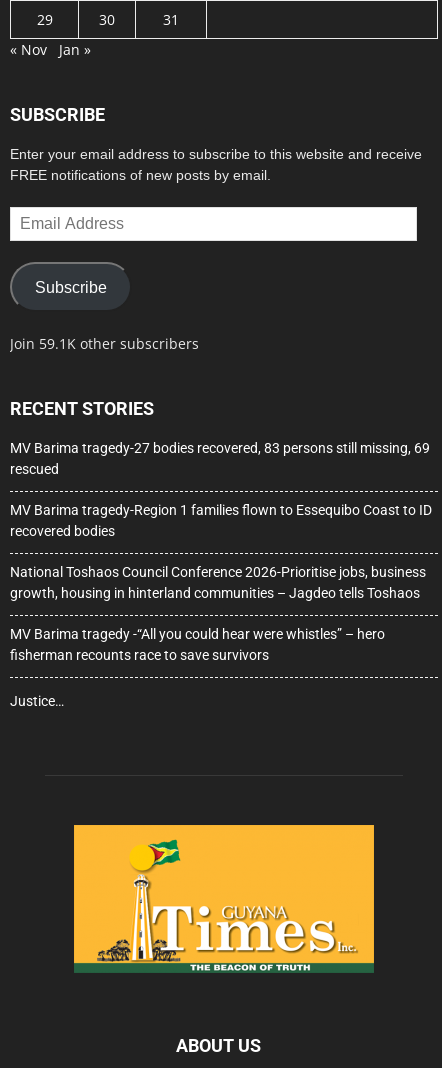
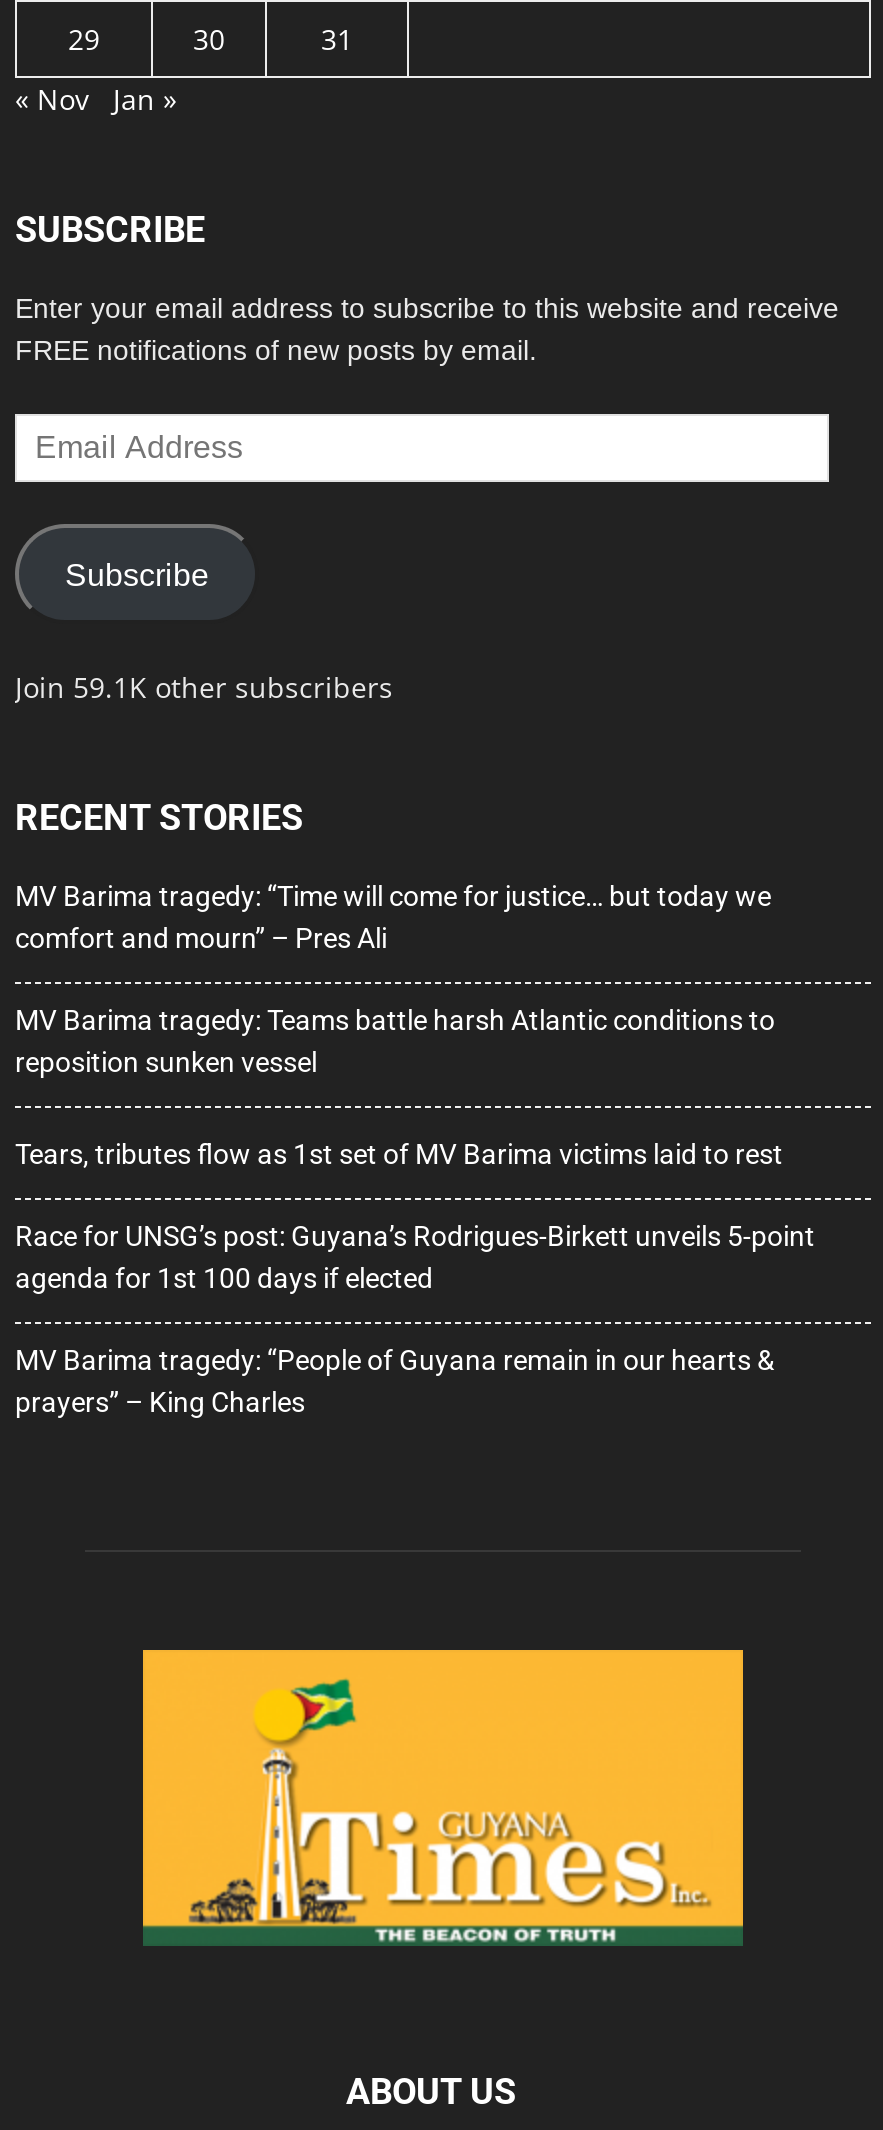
- MV Barima tragedy-27 bodies recovered, 83 persons still missing, 69
- rescued
+ MV Barima tragedy: “Time will come for justice… but today we
+ comfort and mourn” – Pres Ali

- MV Barima tragedy-Region 1 families flown to Essequibo Coast to ID
- recovered bodies
+ MV Barima tragedy: Teams battle harsh Atlantic conditions to
+ reposition sunken vessel

- National Toshaos Council Conference 2026-Prioritise jobs, business
- growth, housing in hinterland communities – Jagdeo tells Toshaos
+ Tears, tributes flow as 1st set of MV Barima victims laid to rest

- MV Barima tragedy -“All you could hear were whistles” – hero
- fisherman recounts race to save survivors
+ Race for UNSG’s post: Guyana’s Rodrigues-Birkett unveils 5-point
+ agenda for 1st 100 days if elected

- Justice…
+ MV Barima tragedy: “People of Guyana remain in our hearts &
+ prayers” – King Charles
